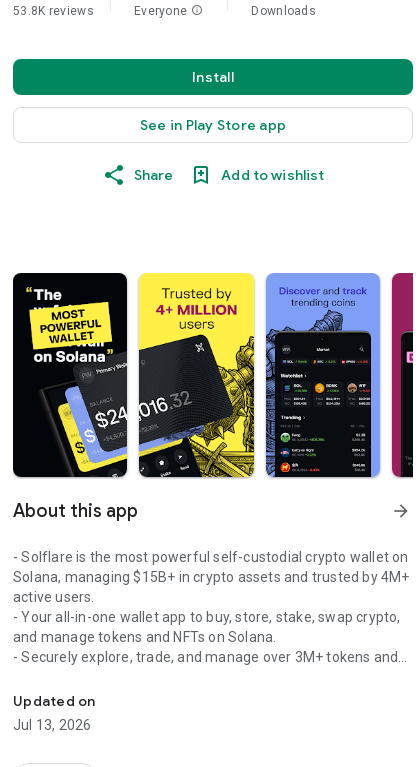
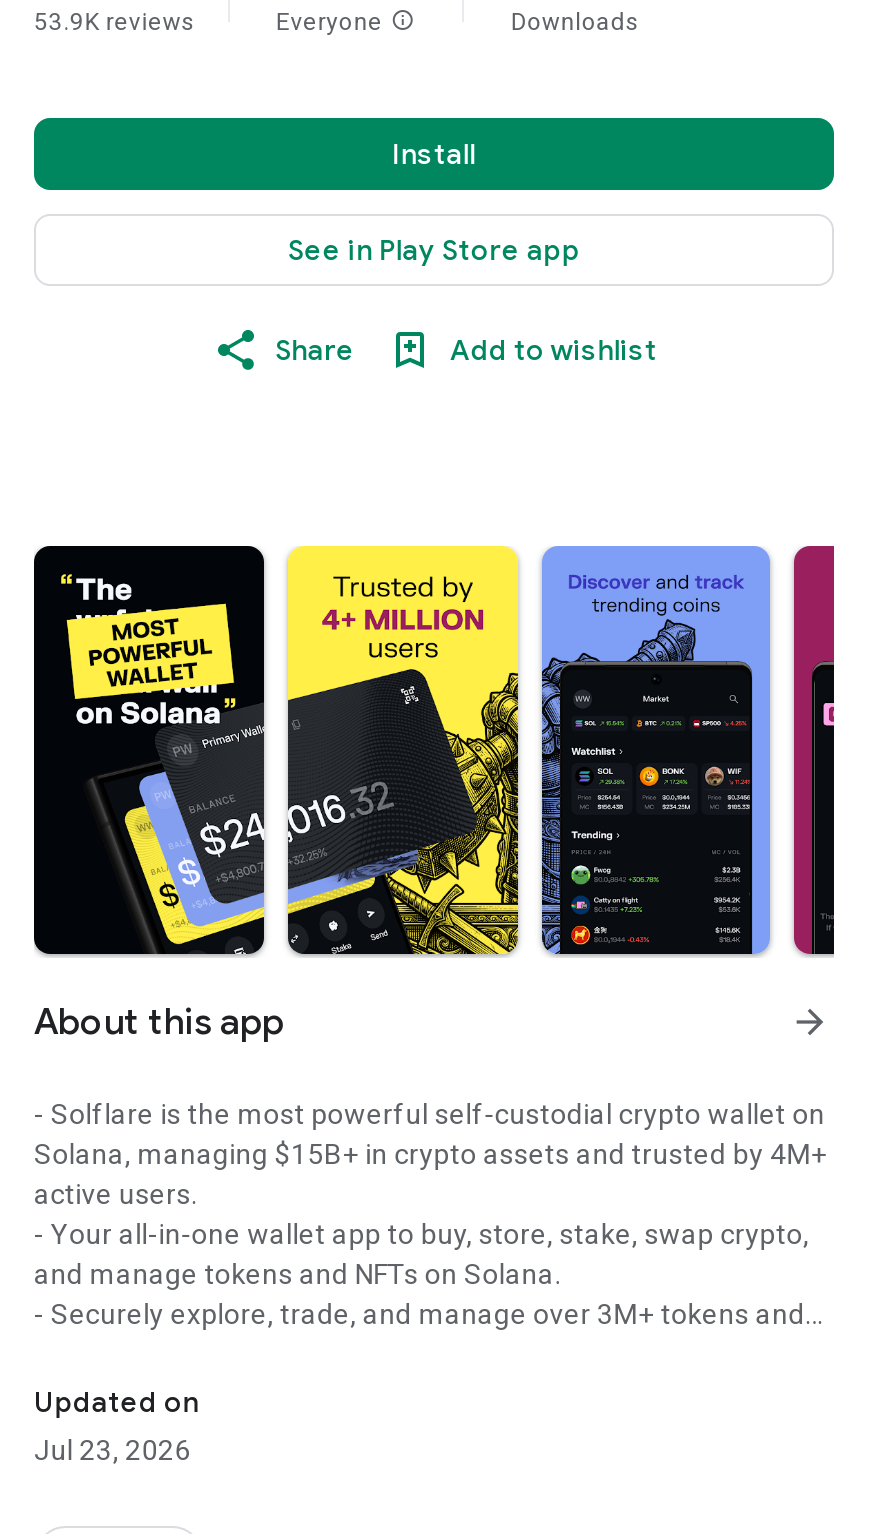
- 53.8K reviews
+ 53.9K reviews

- Jul 13, 2026
+ Jul 23, 2026
